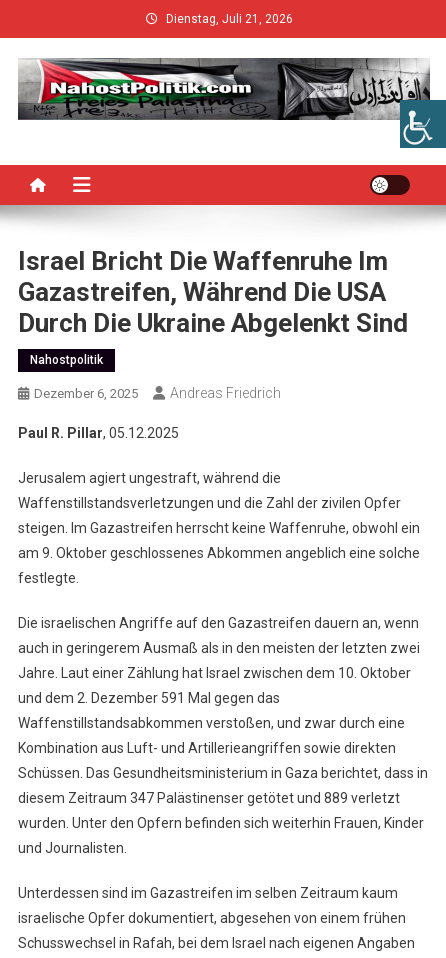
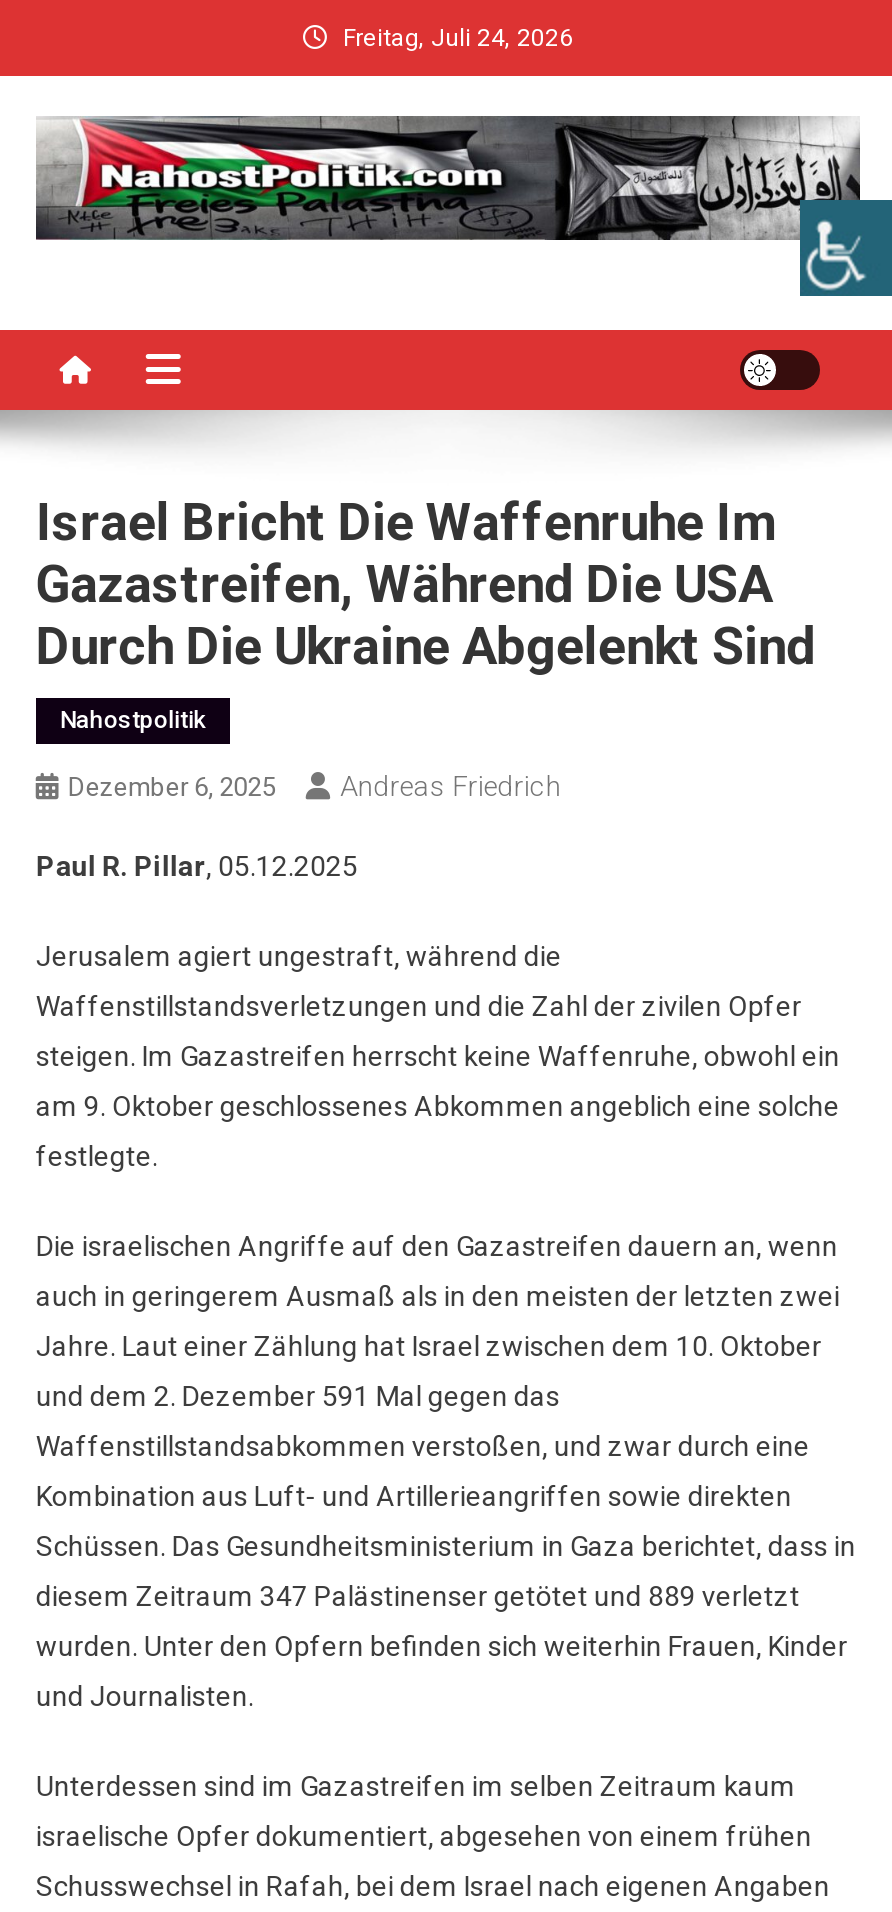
- Dienstag, Juli 21, 2026
+ Freitag, Juli 24, 2026
